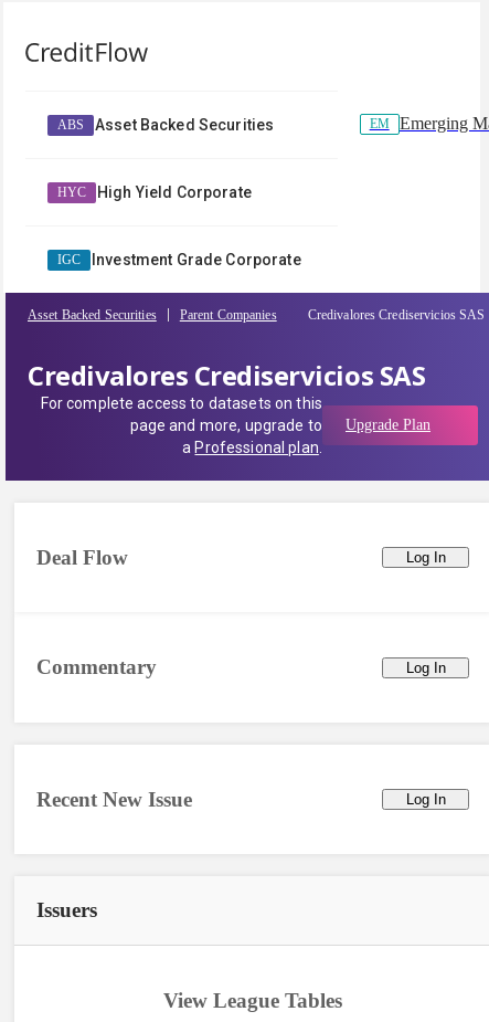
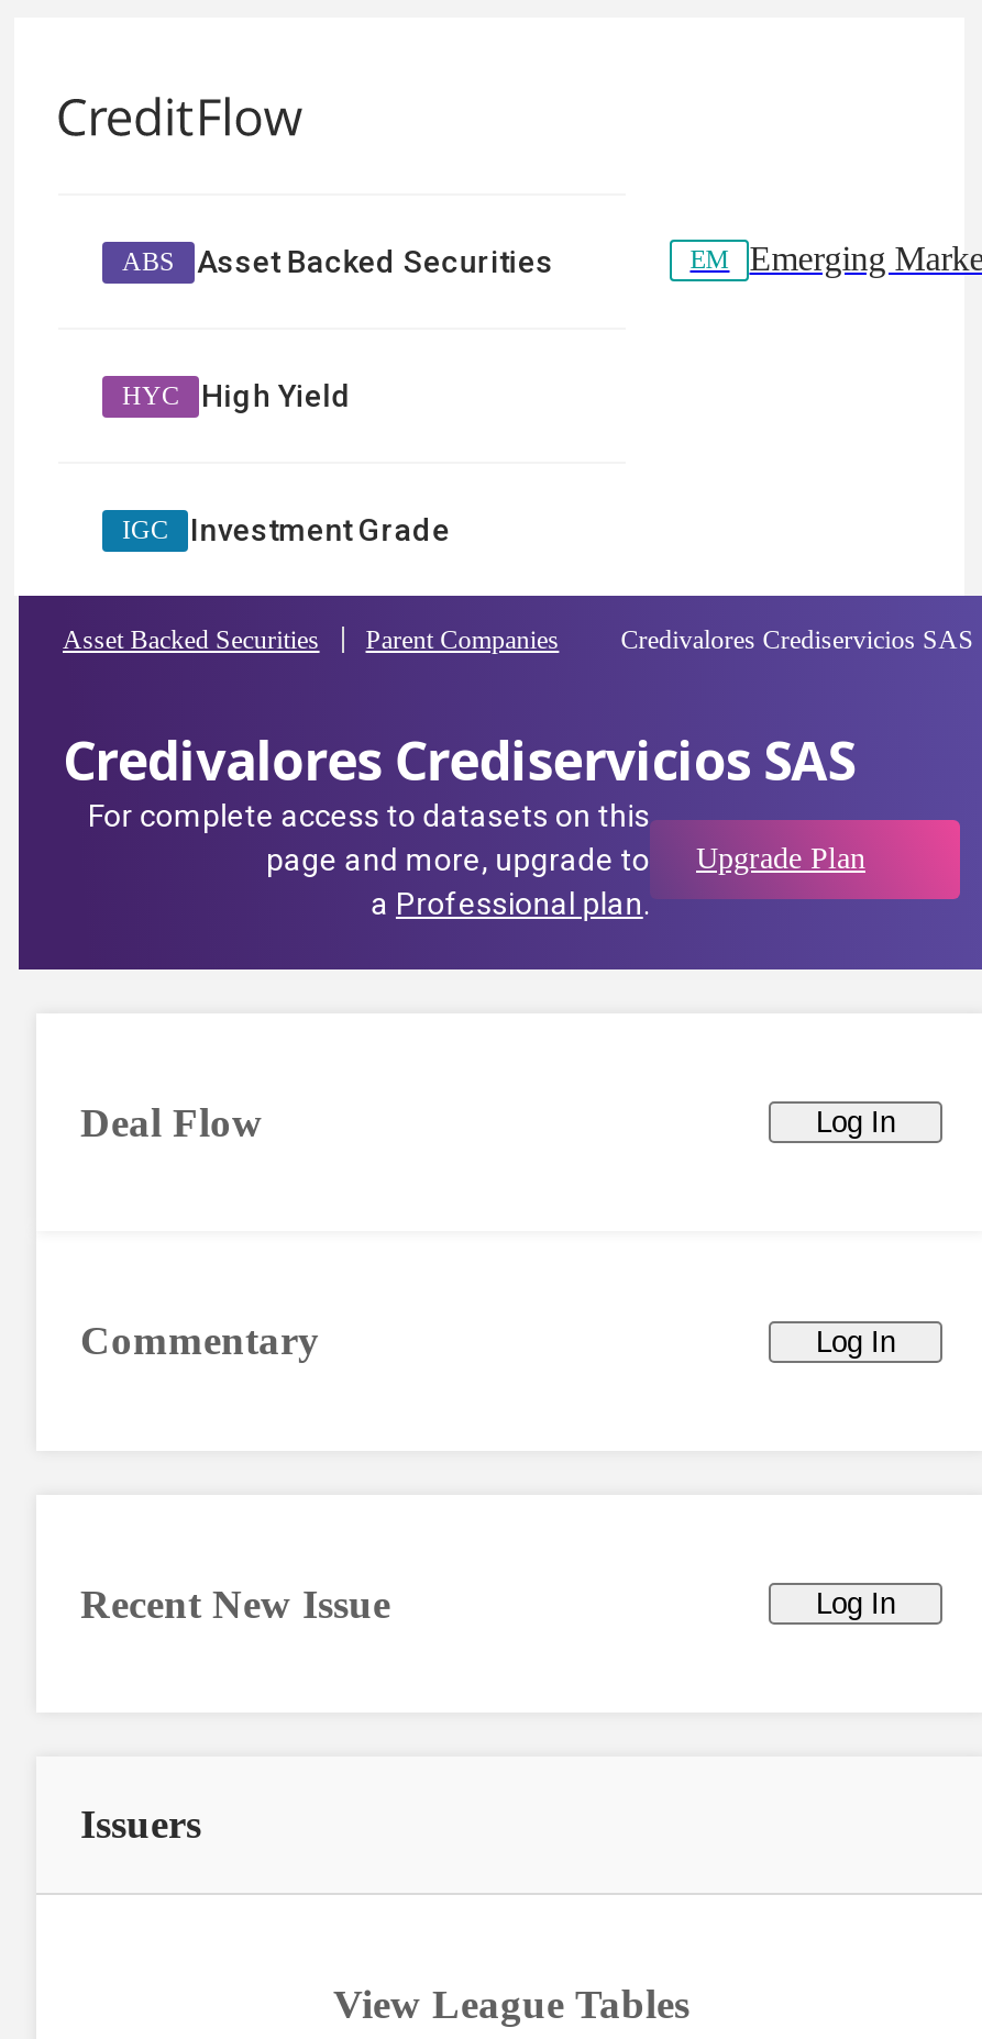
- High Yield Corporate
+ High Yield

- Investment Grade Corporate
+ Investment Grade
